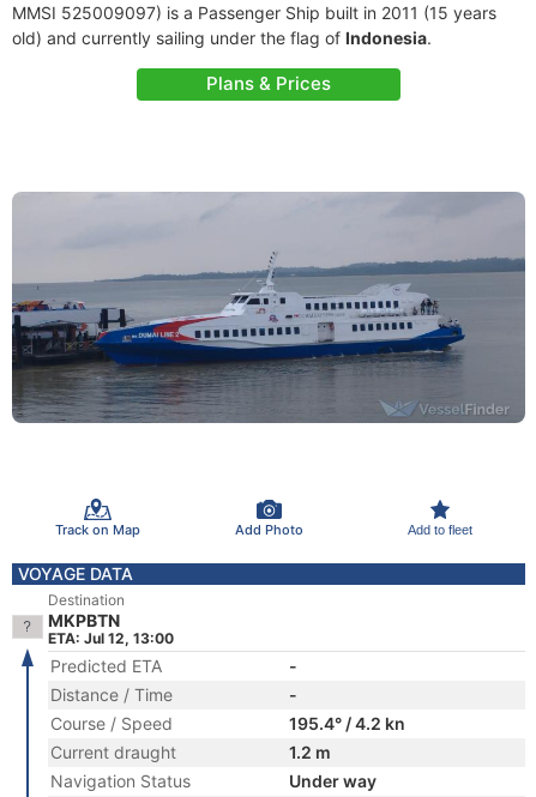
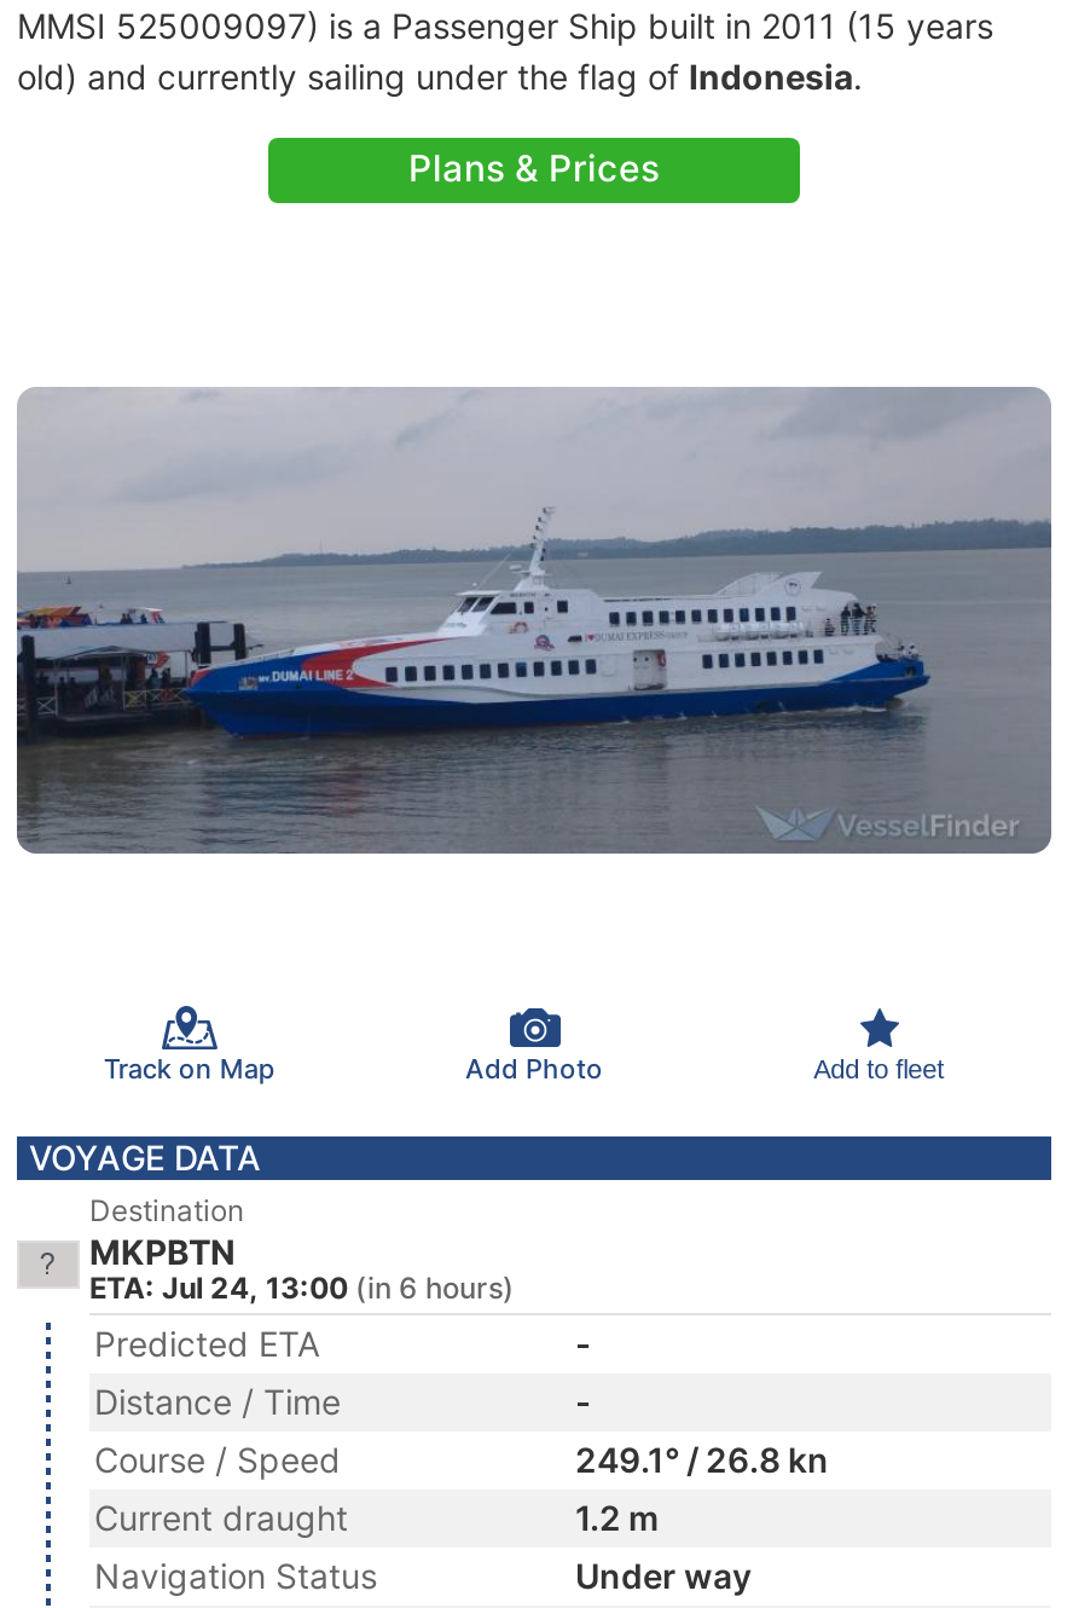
- ETA: Jul 12, 13:00
+ ETA: Jul 24, 13:00 (in 6 hours)

- 195.4° / 4.2 kn
+ 249.1° / 26.8 kn
